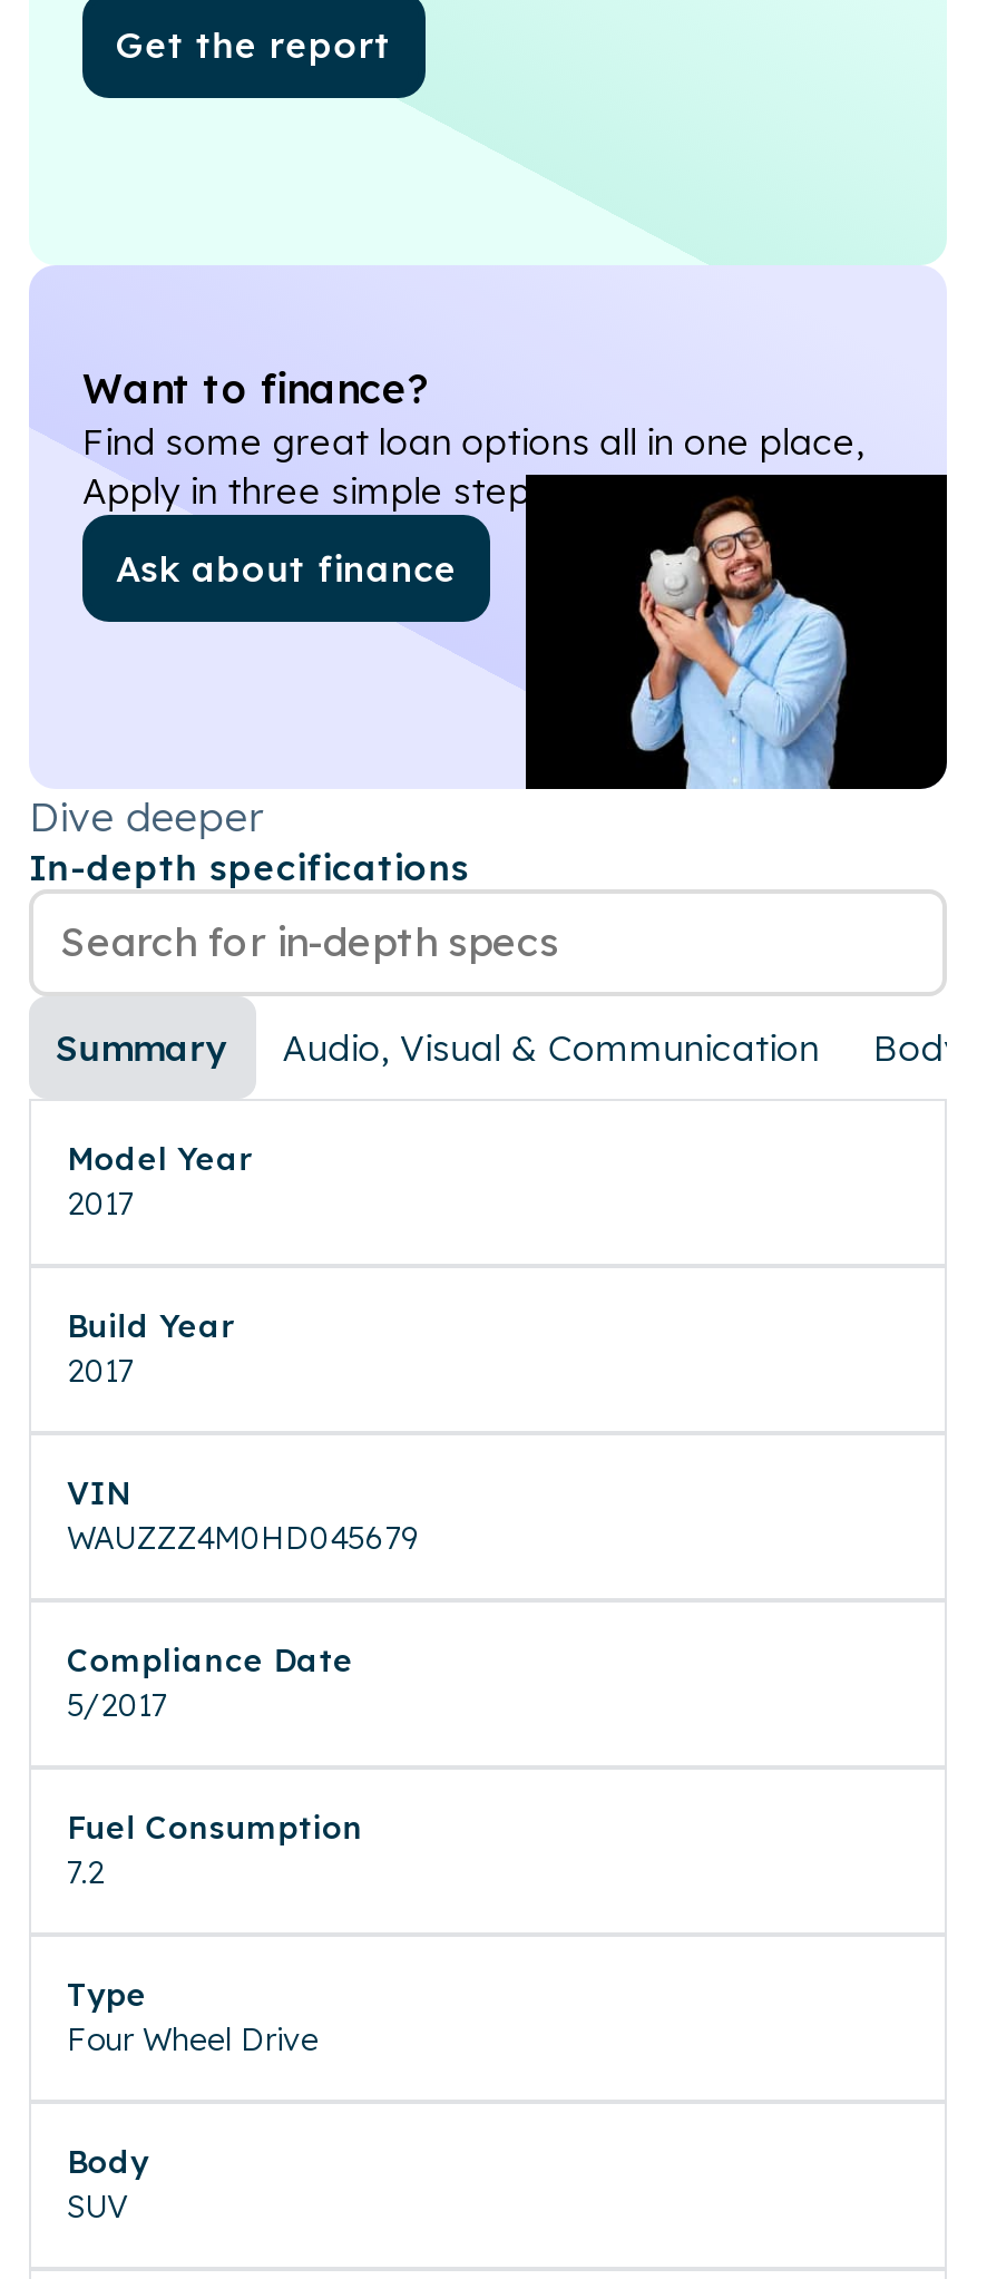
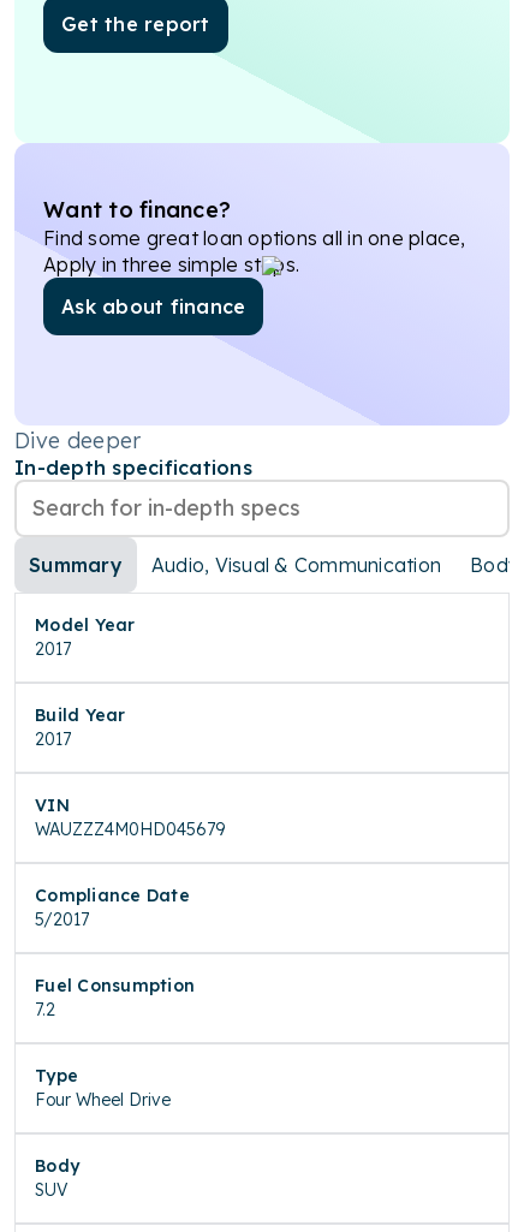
- [image]
